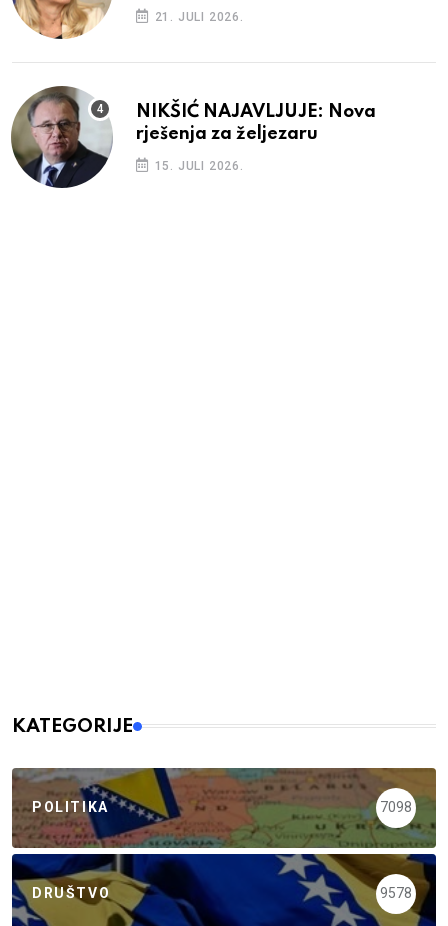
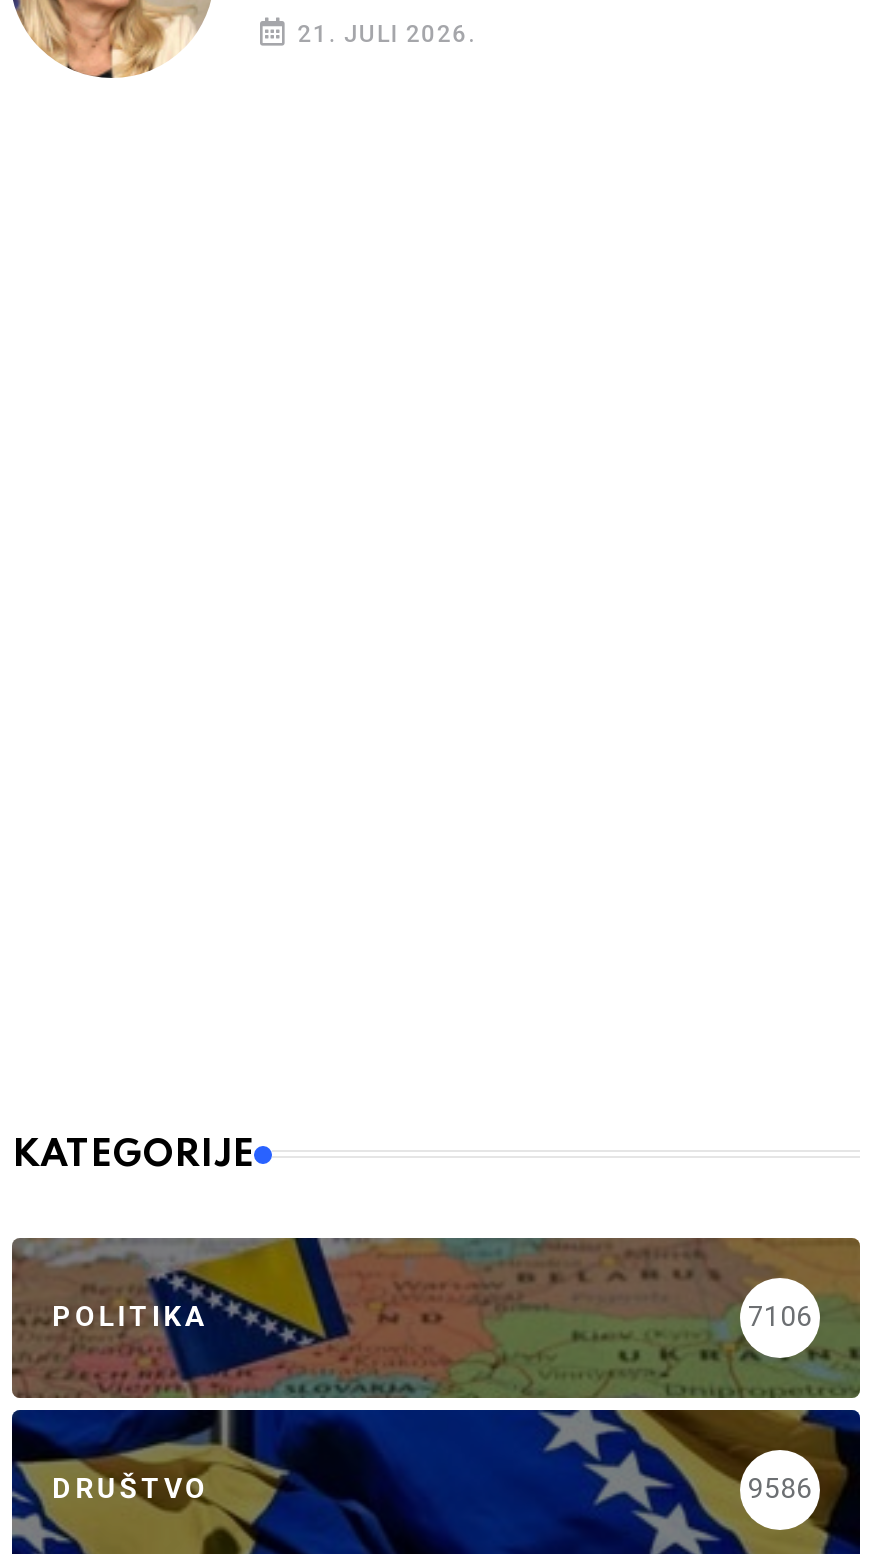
- [image]
- NIKŠIĆ NAJAVLJUJE: Nova
- rješenja za željezaru
- 15. JULI 2026.

- 7098
+ 7106

- 9578
+ 9586
